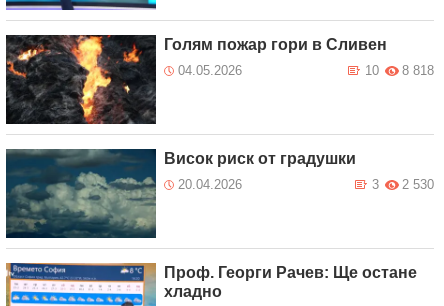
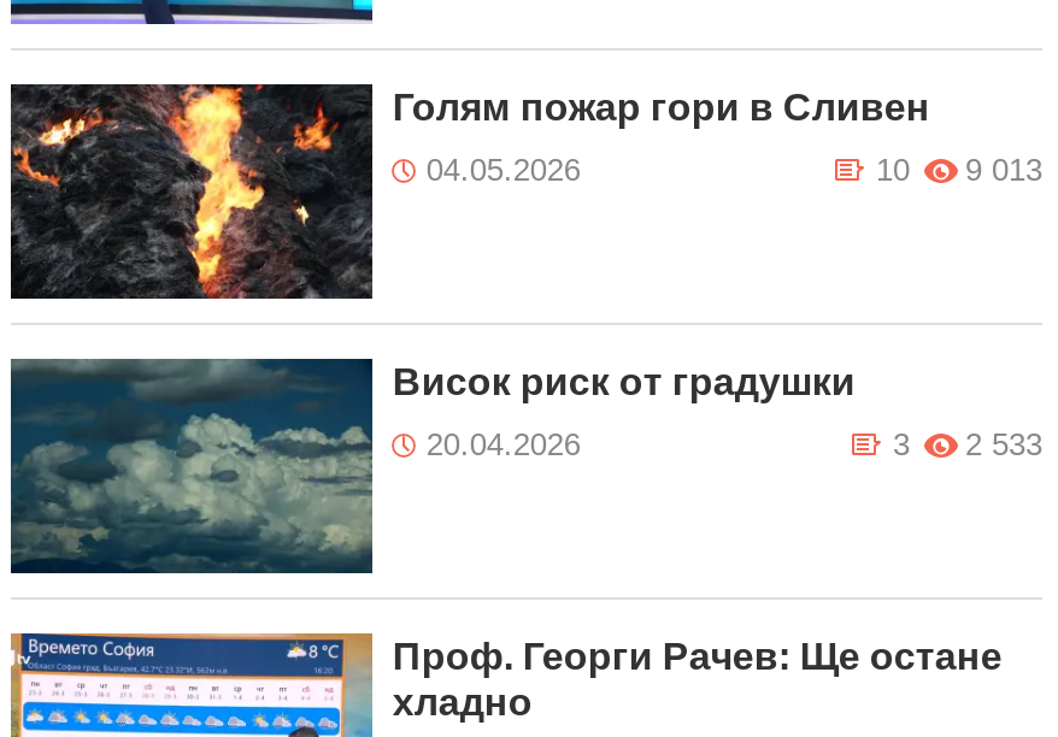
- 10 8 818
+ 10 9 013

- 3 2 530
+ 3 2 533
